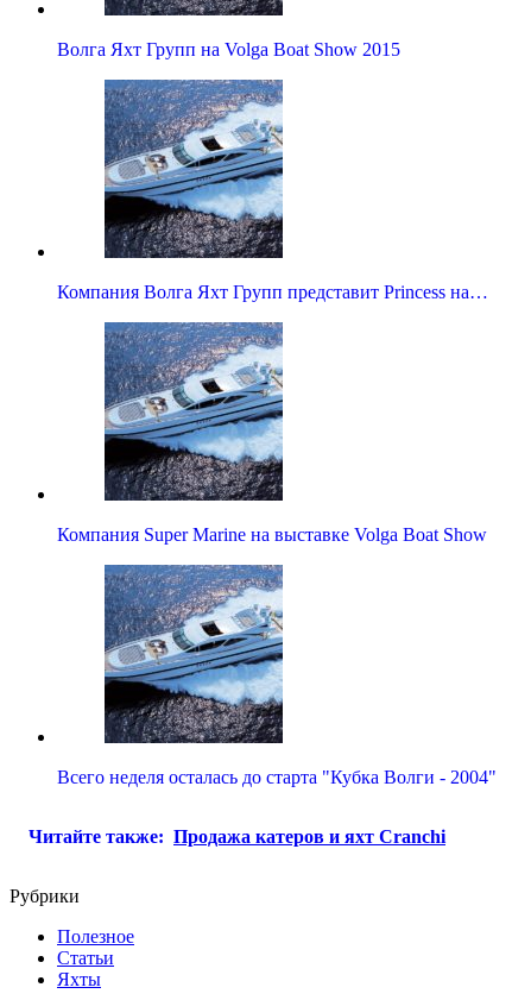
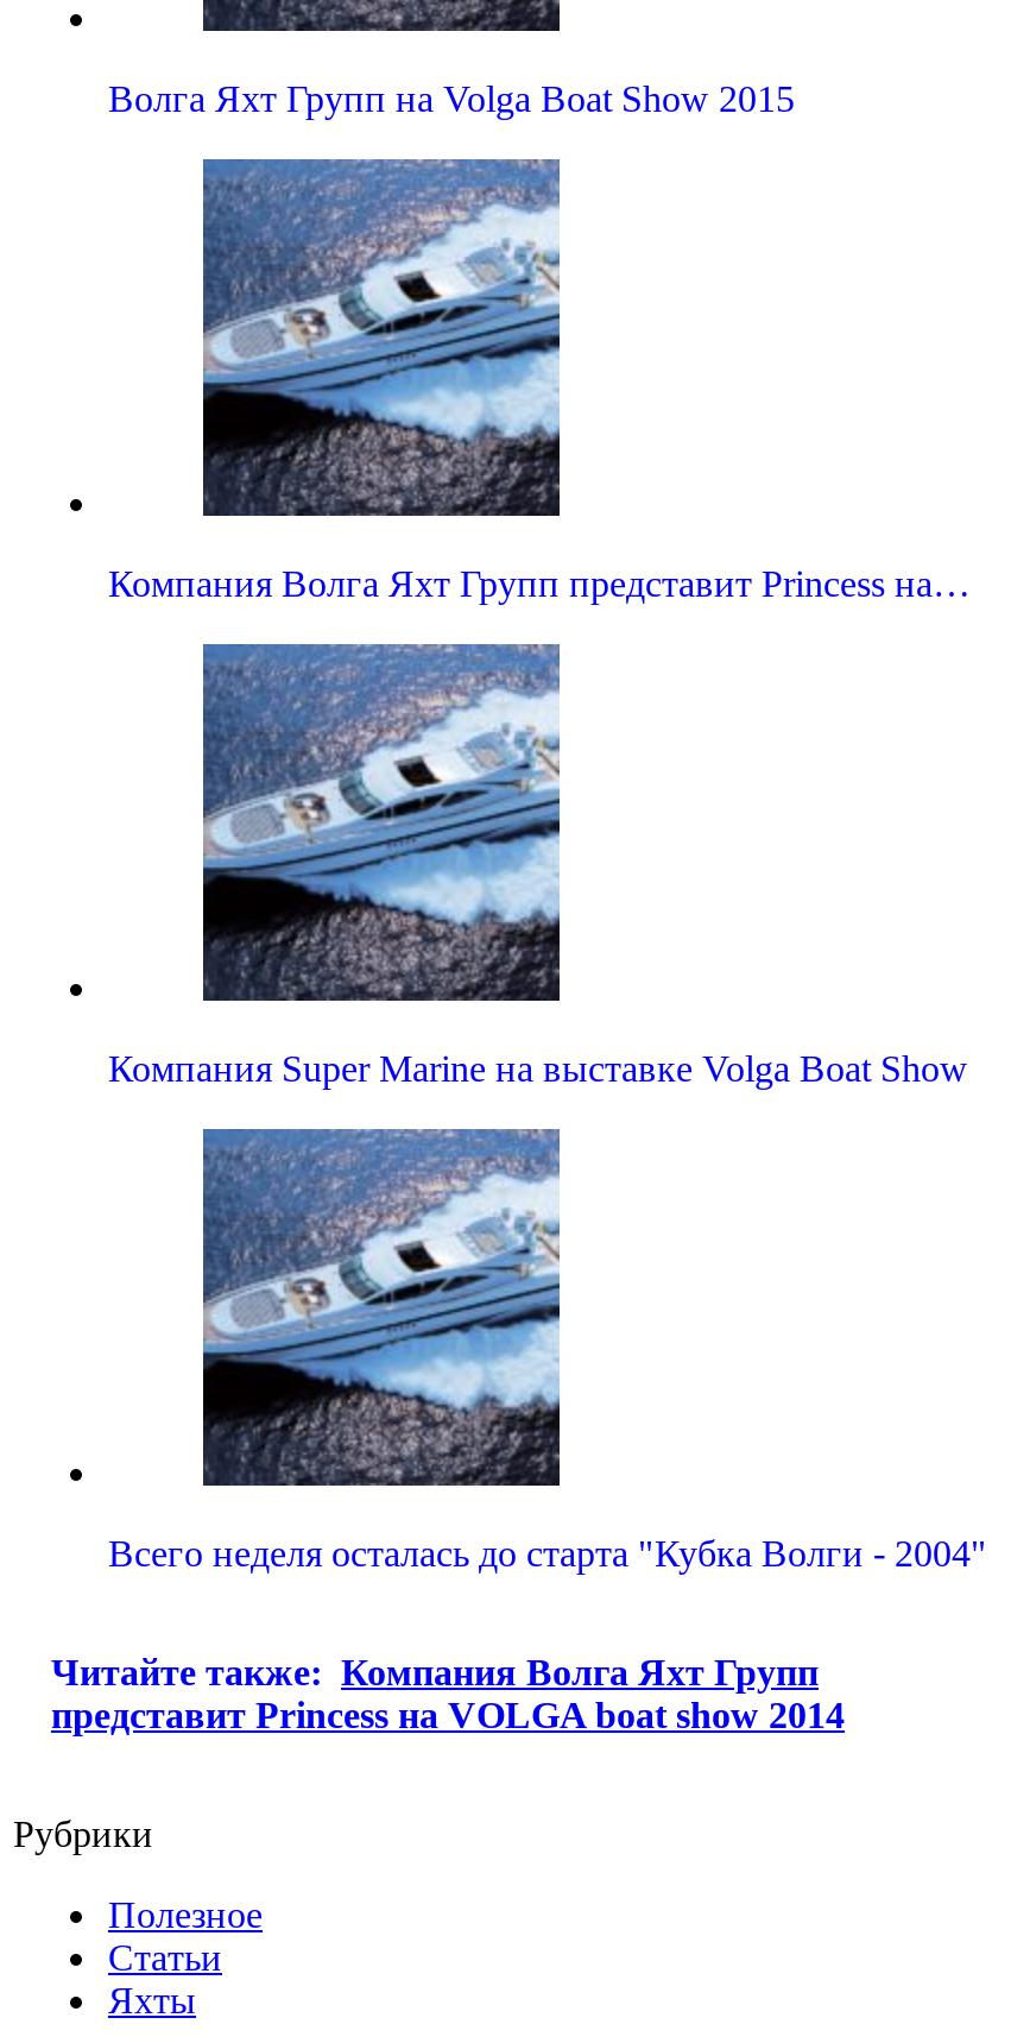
- Читайте также: Продажа катеров и яхт Cranchi
+ Читайте также: Компания Волга Яхт Групп
+ представит Princess на VOLGA boat show 2014
